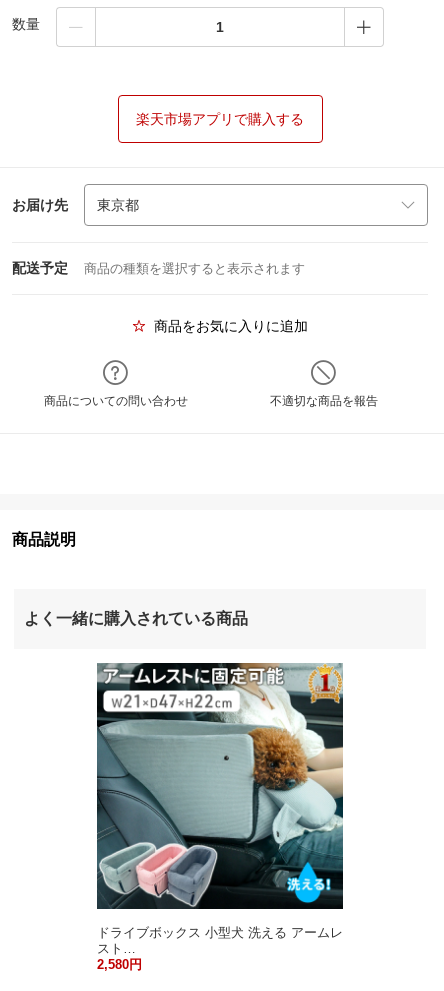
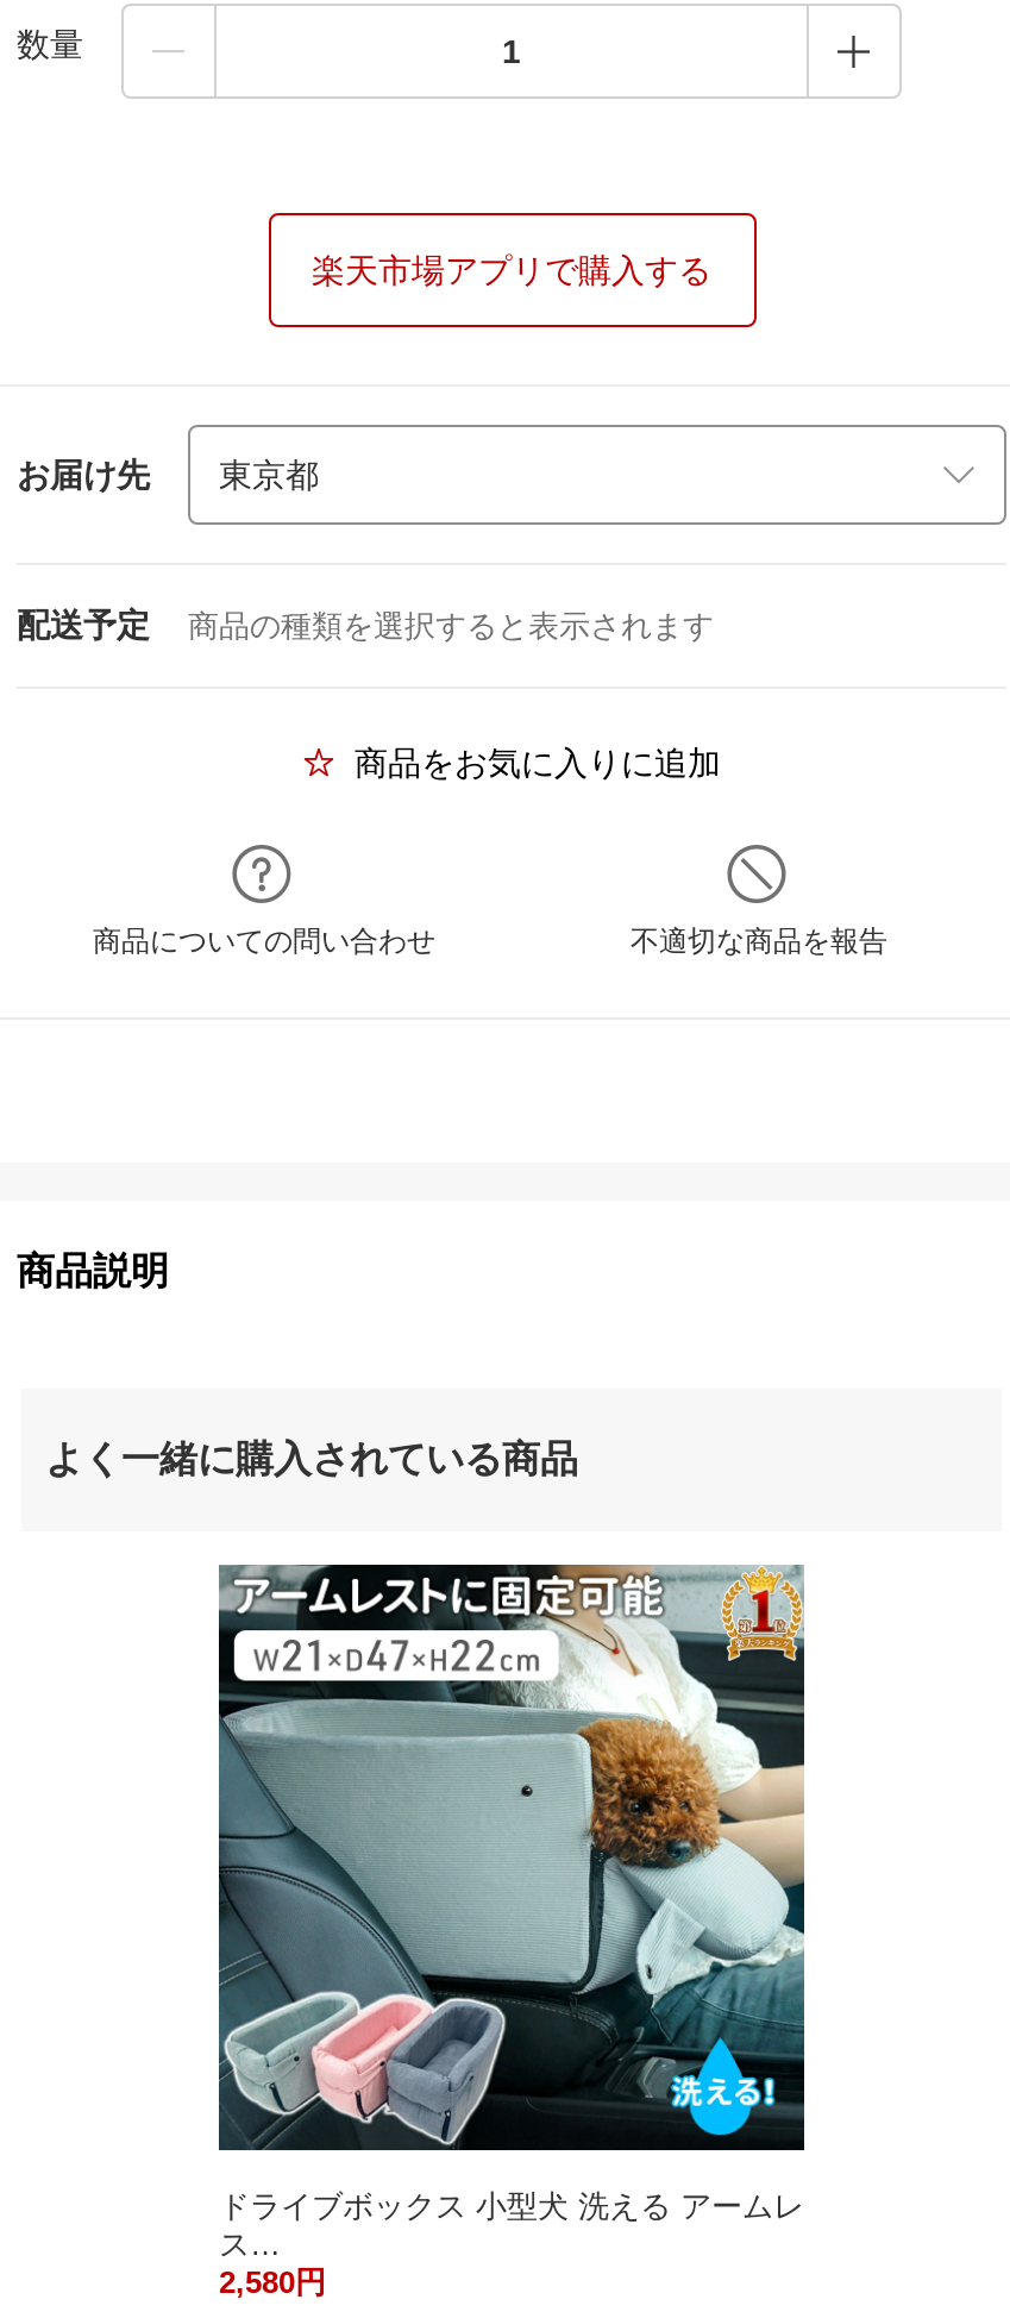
- スト…
+ ス…
